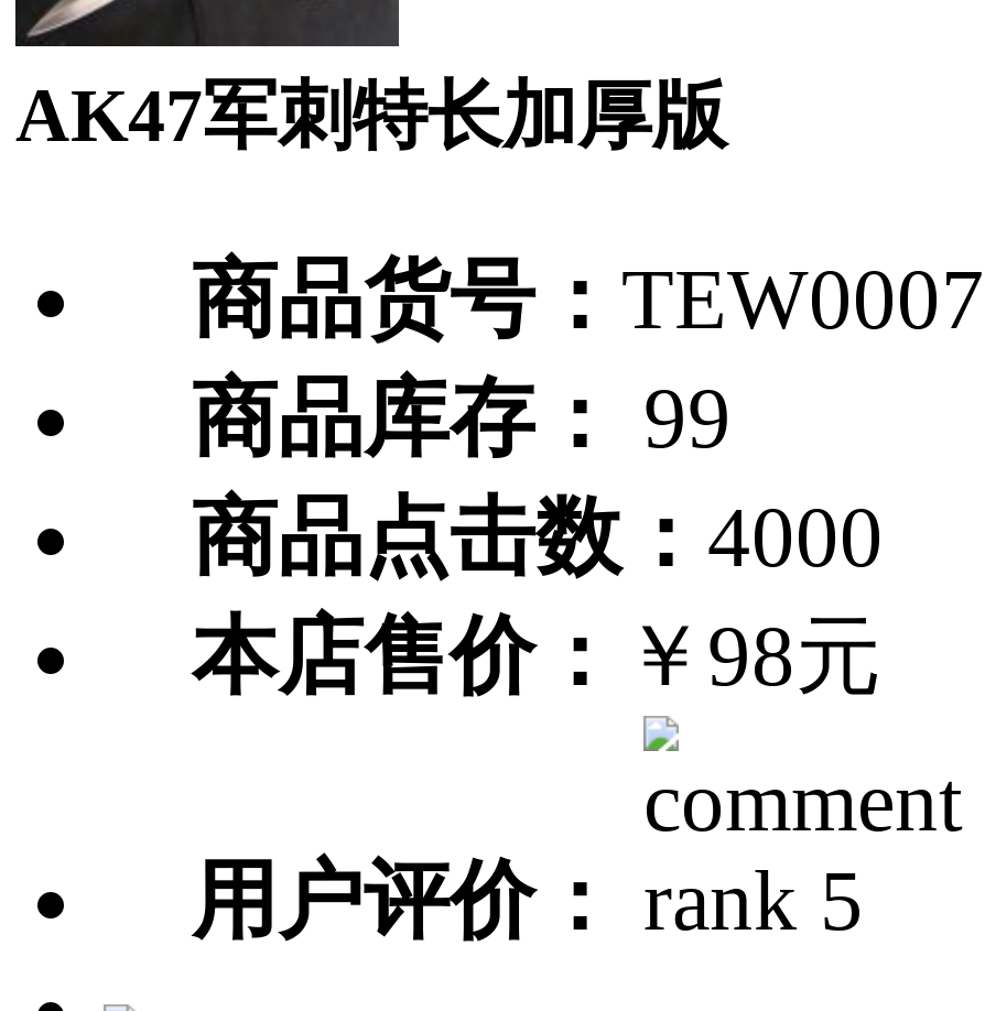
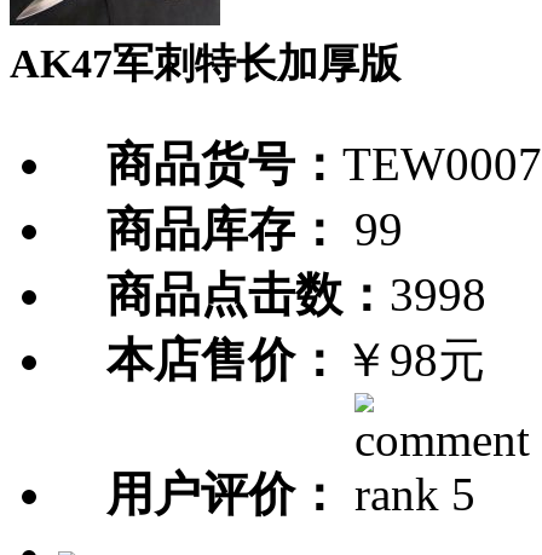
- 商品点击数：4000
+ 商品点击数：3998
